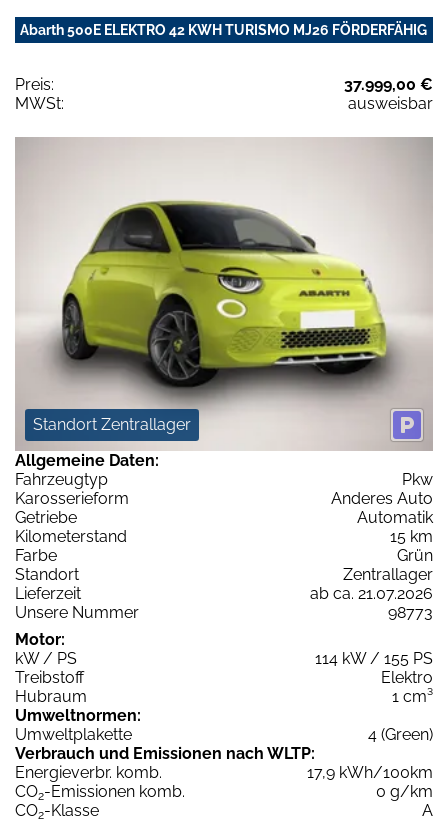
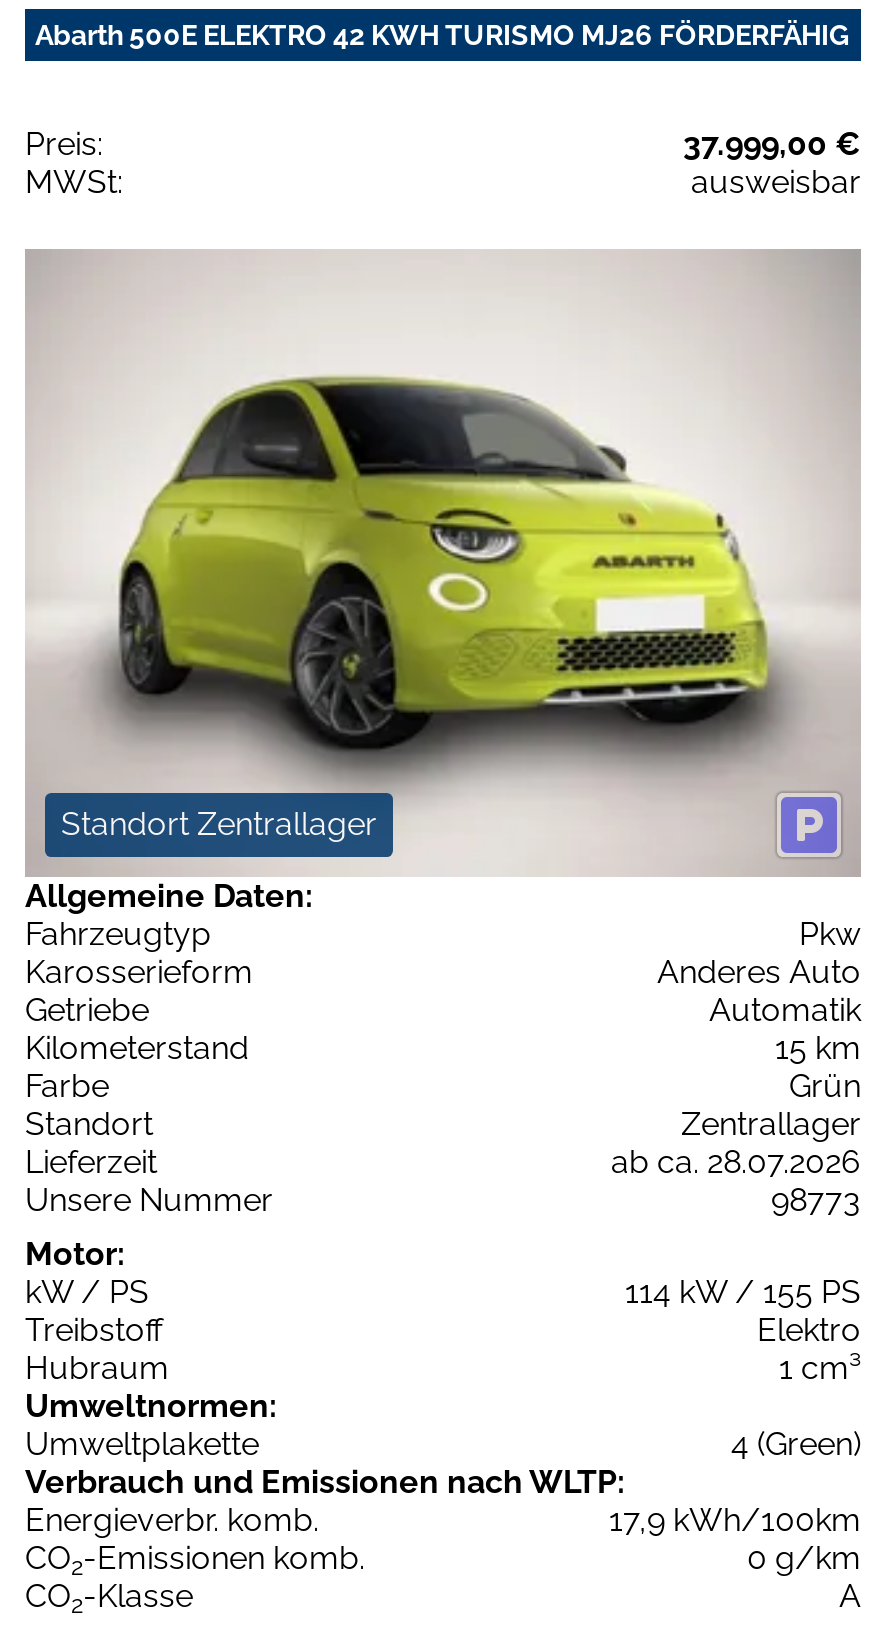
- ab ca. 21.07.2026
+ ab ca. 28.07.2026
